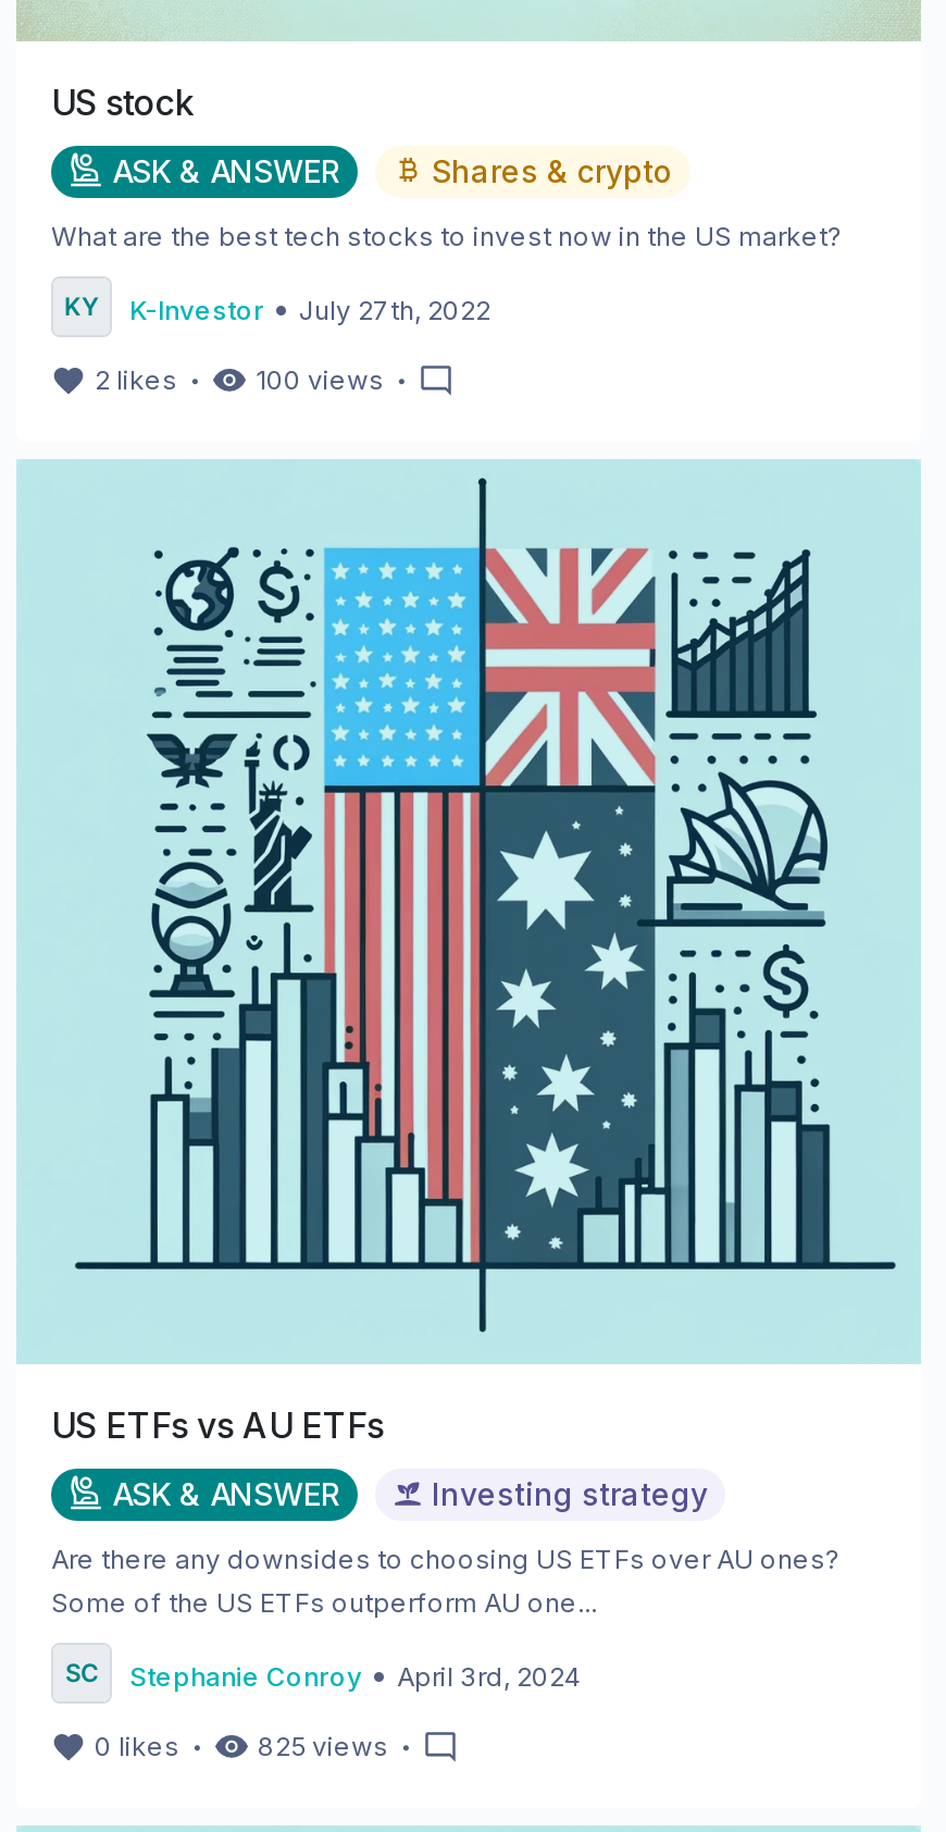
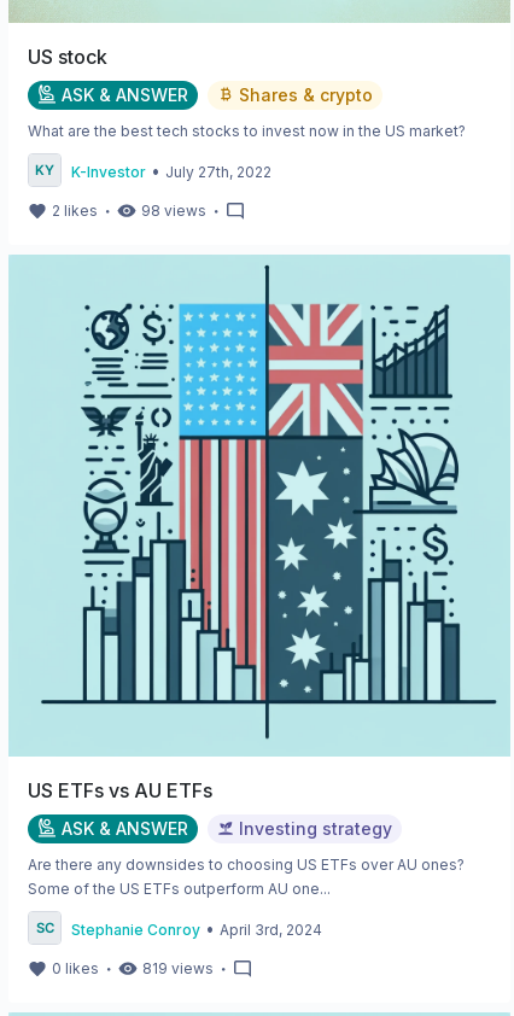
- 2 likes・ 100 views・
+ 2 likes・ 98 views・

- 825 views・
+ 819 views・
